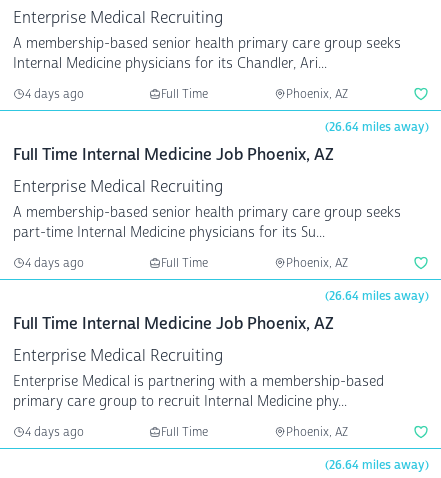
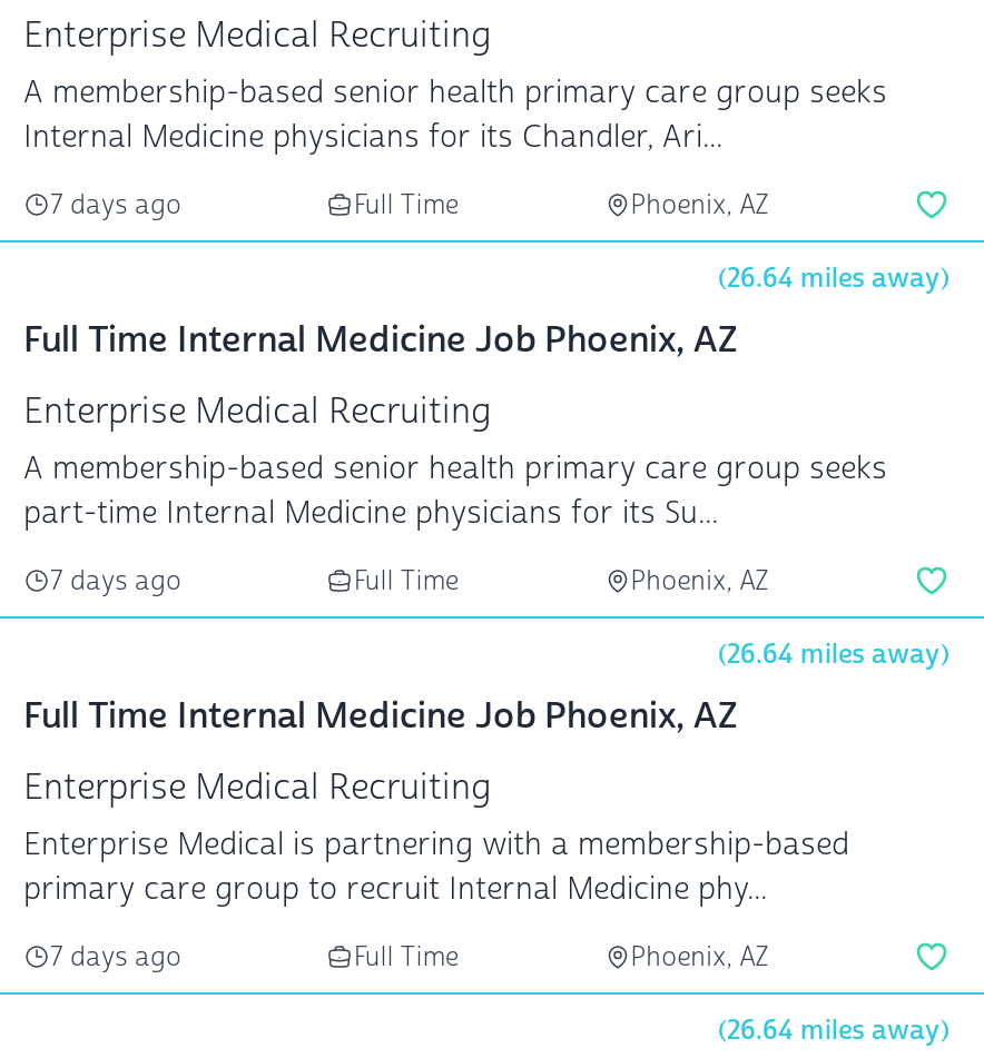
- 4 days ago
+ 7 days ago

- 4 days ago
+ 7 days ago

- 4 days ago
+ 7 days ago
